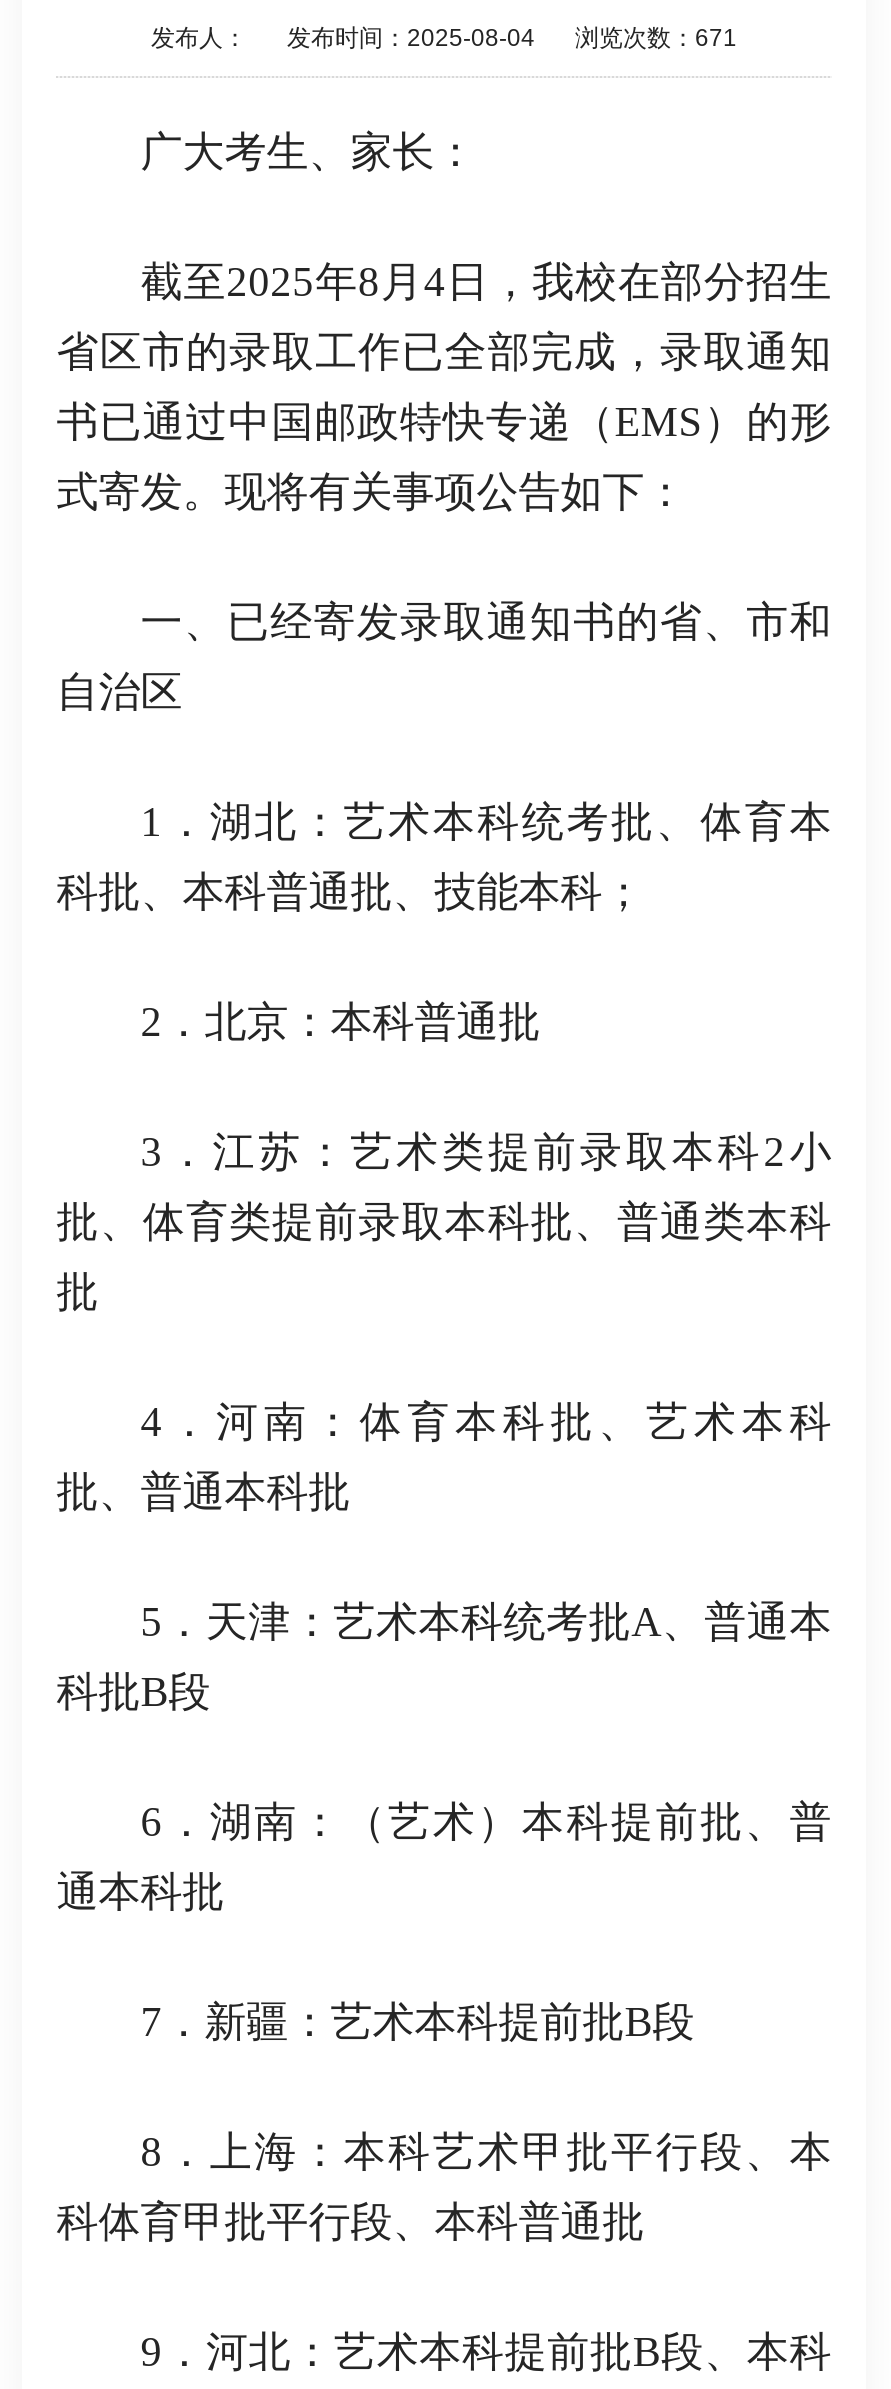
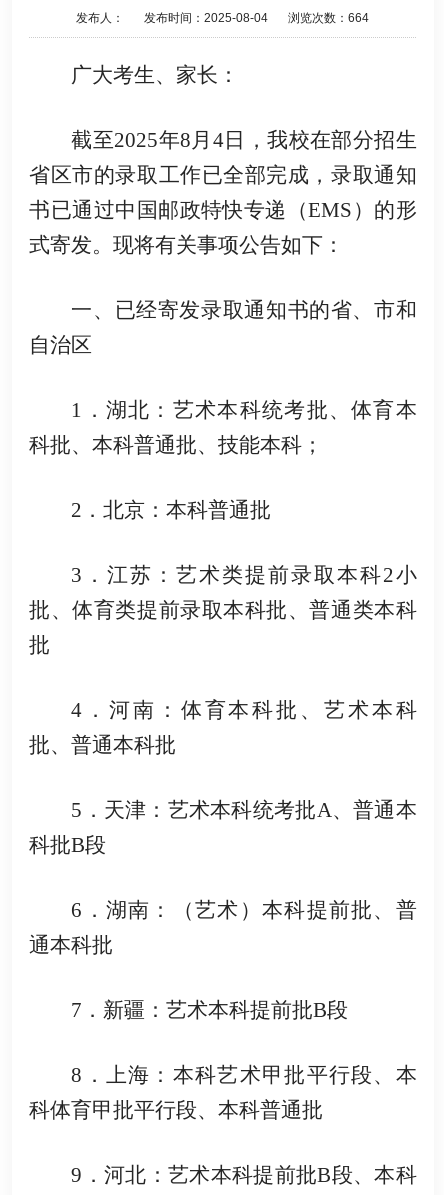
- 发布人： 发布时间：2025-08-04 浏览次数：671
+ 发布人： 发布时间：2025-08-04 浏览次数：664
